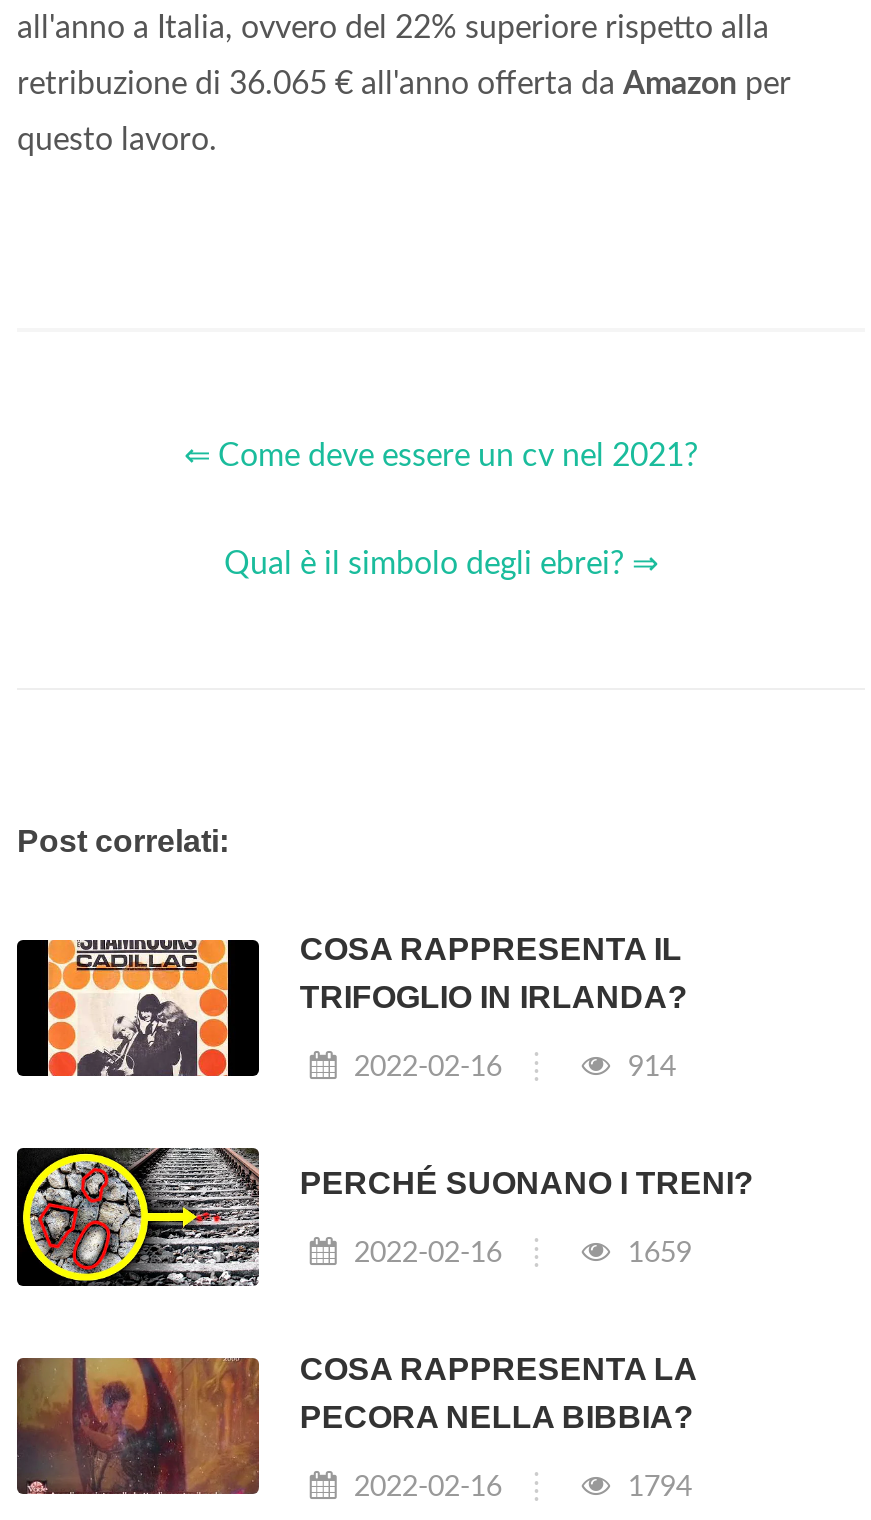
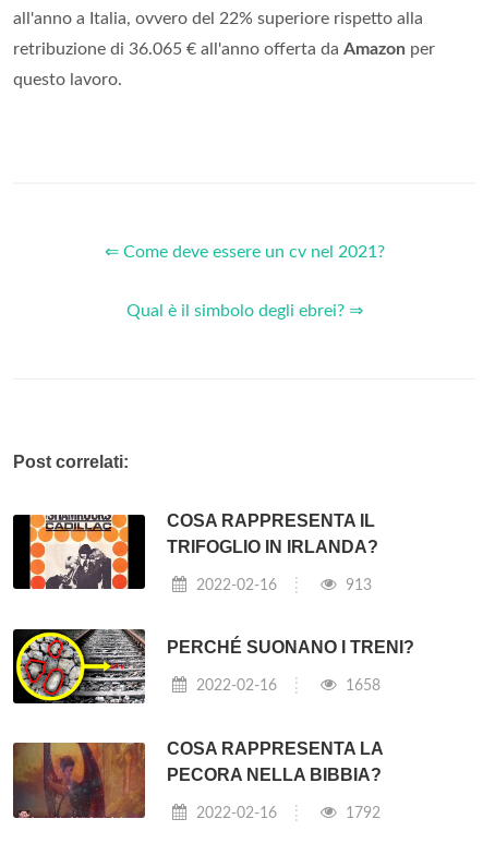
- 914
+ 913

- 1659
+ 1658

- 1794
+ 1792
